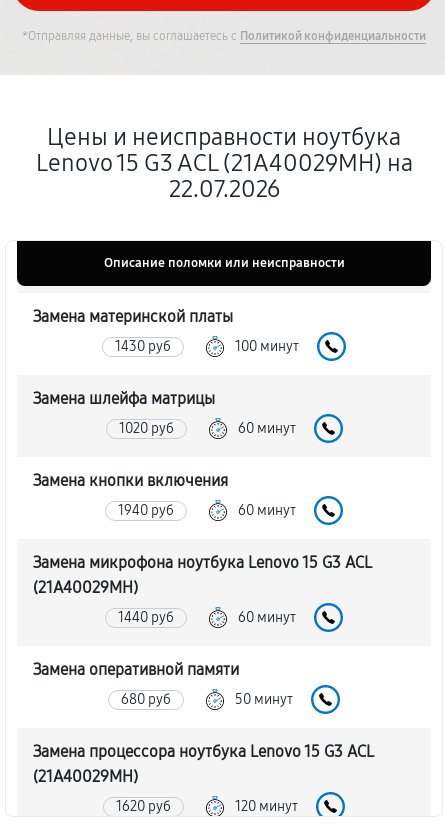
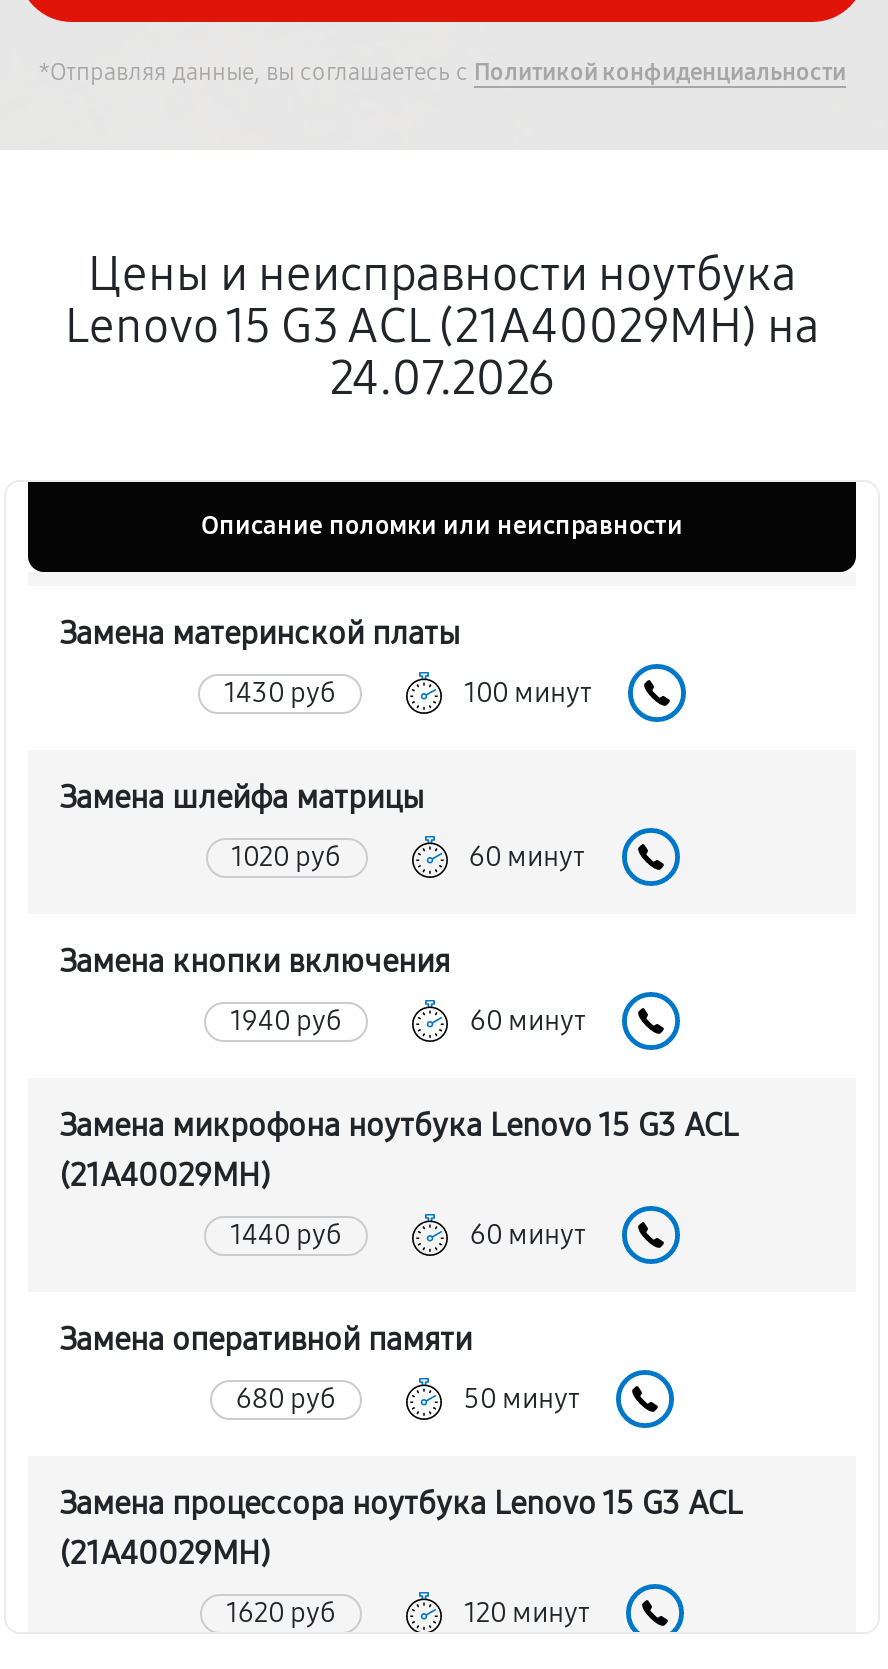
- 22.07.2026
+ 24.07.2026
